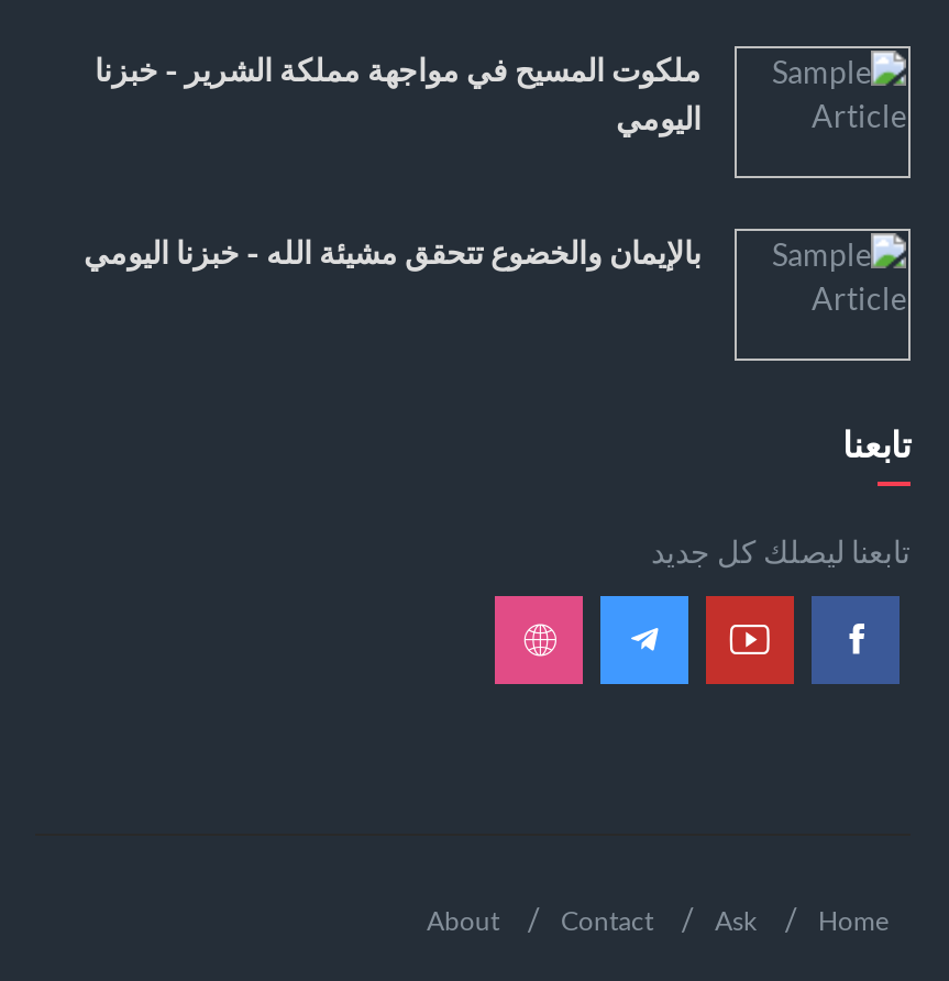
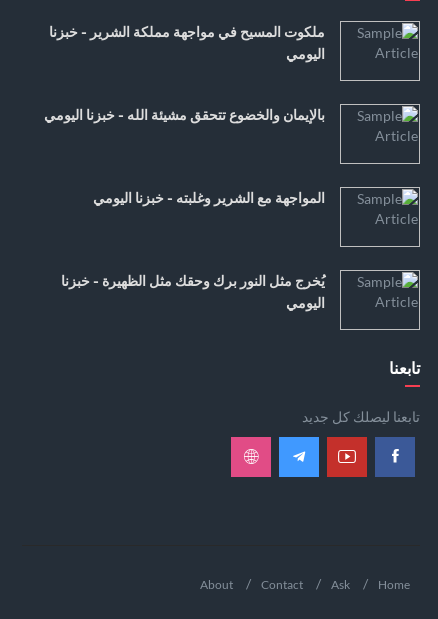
+ يُخرج مثل النور برك وحقك مثل الظهيرة - خبزنا
+ اليومي

+ المواجهة مع الشرير وغلبته - خبزنا اليومي
